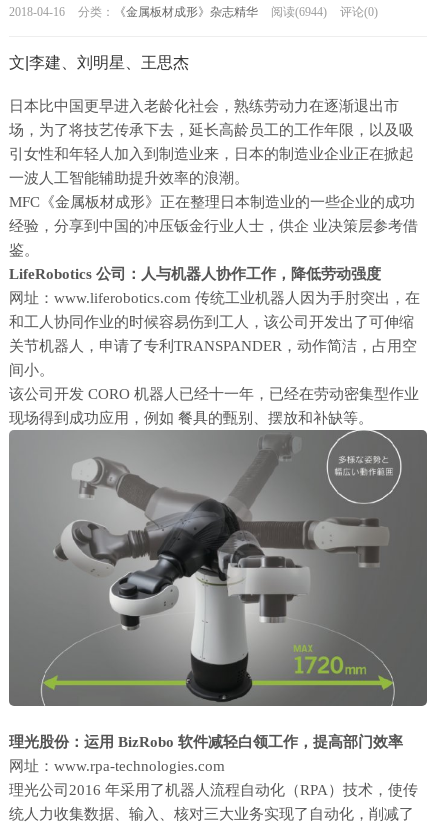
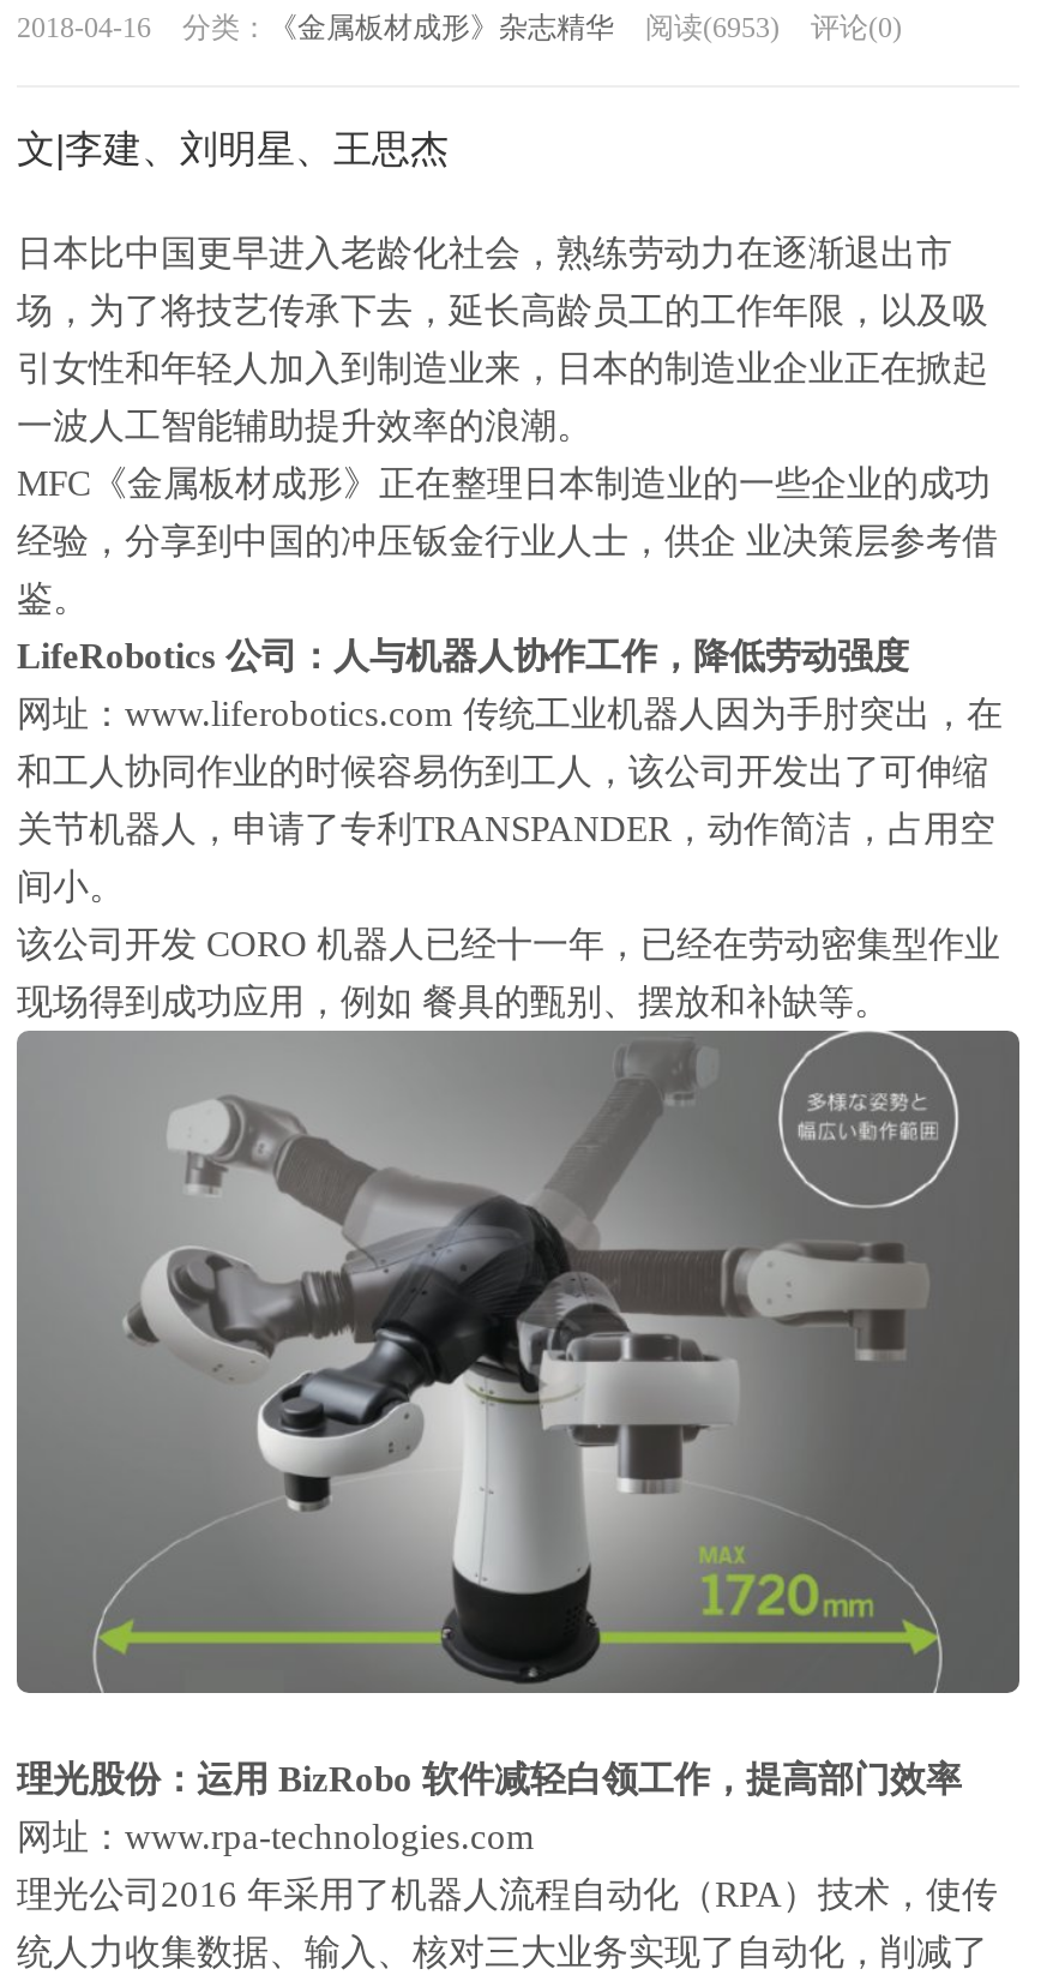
- 2018-04-16 分类：《金属板材成形》杂志精华 阅读(6944) 评论(0)
+ 2018-04-16 分类：《金属板材成形》杂志精华 阅读(6953) 评论(0)
